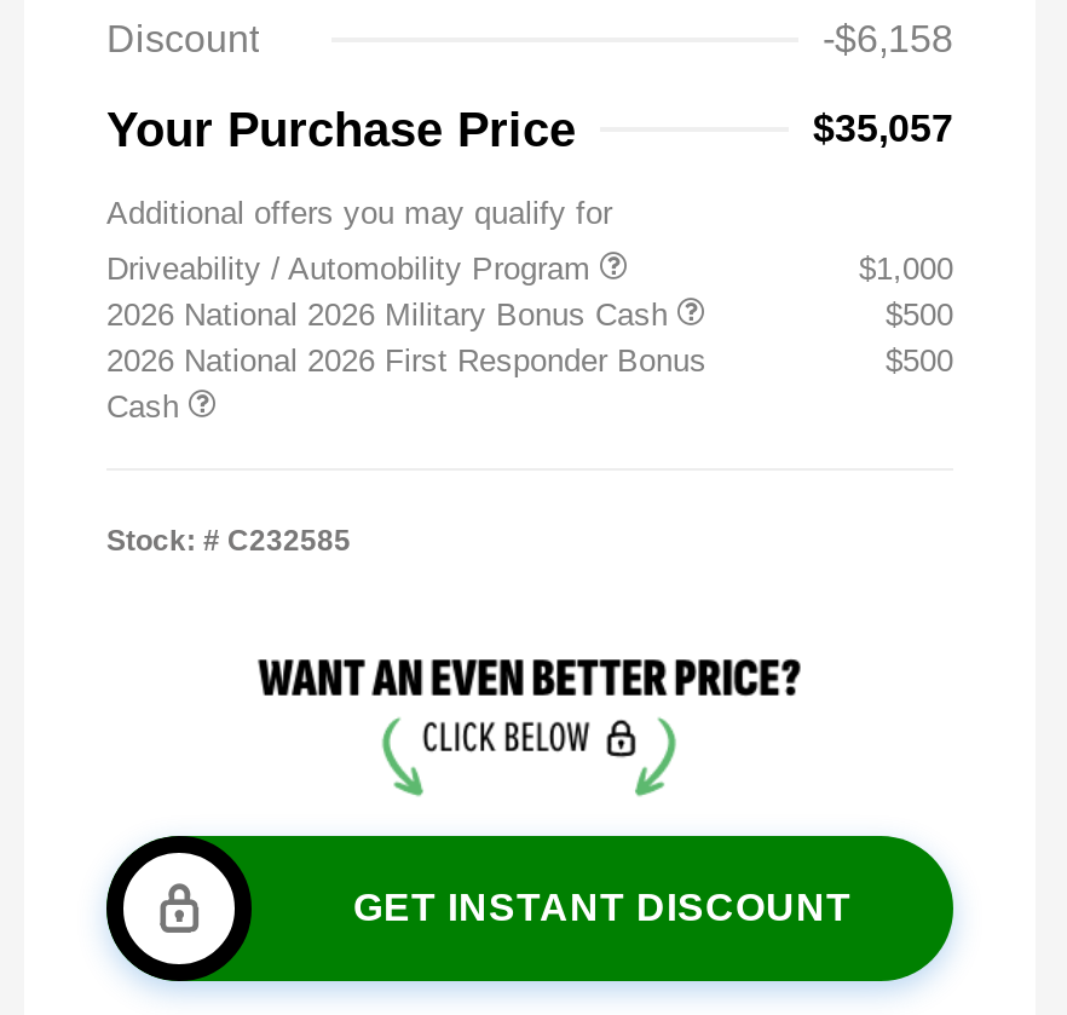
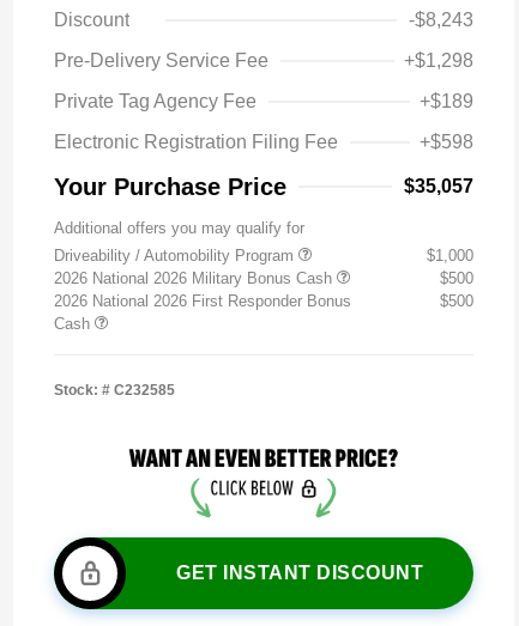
- -$6,158
+ -$8,243
+ Pre-Delivery Service Fee
+ +$1,298
+ Private Tag Agency Fee
+ +$189
+ Electronic Registration Filing Fee
+ +$598
